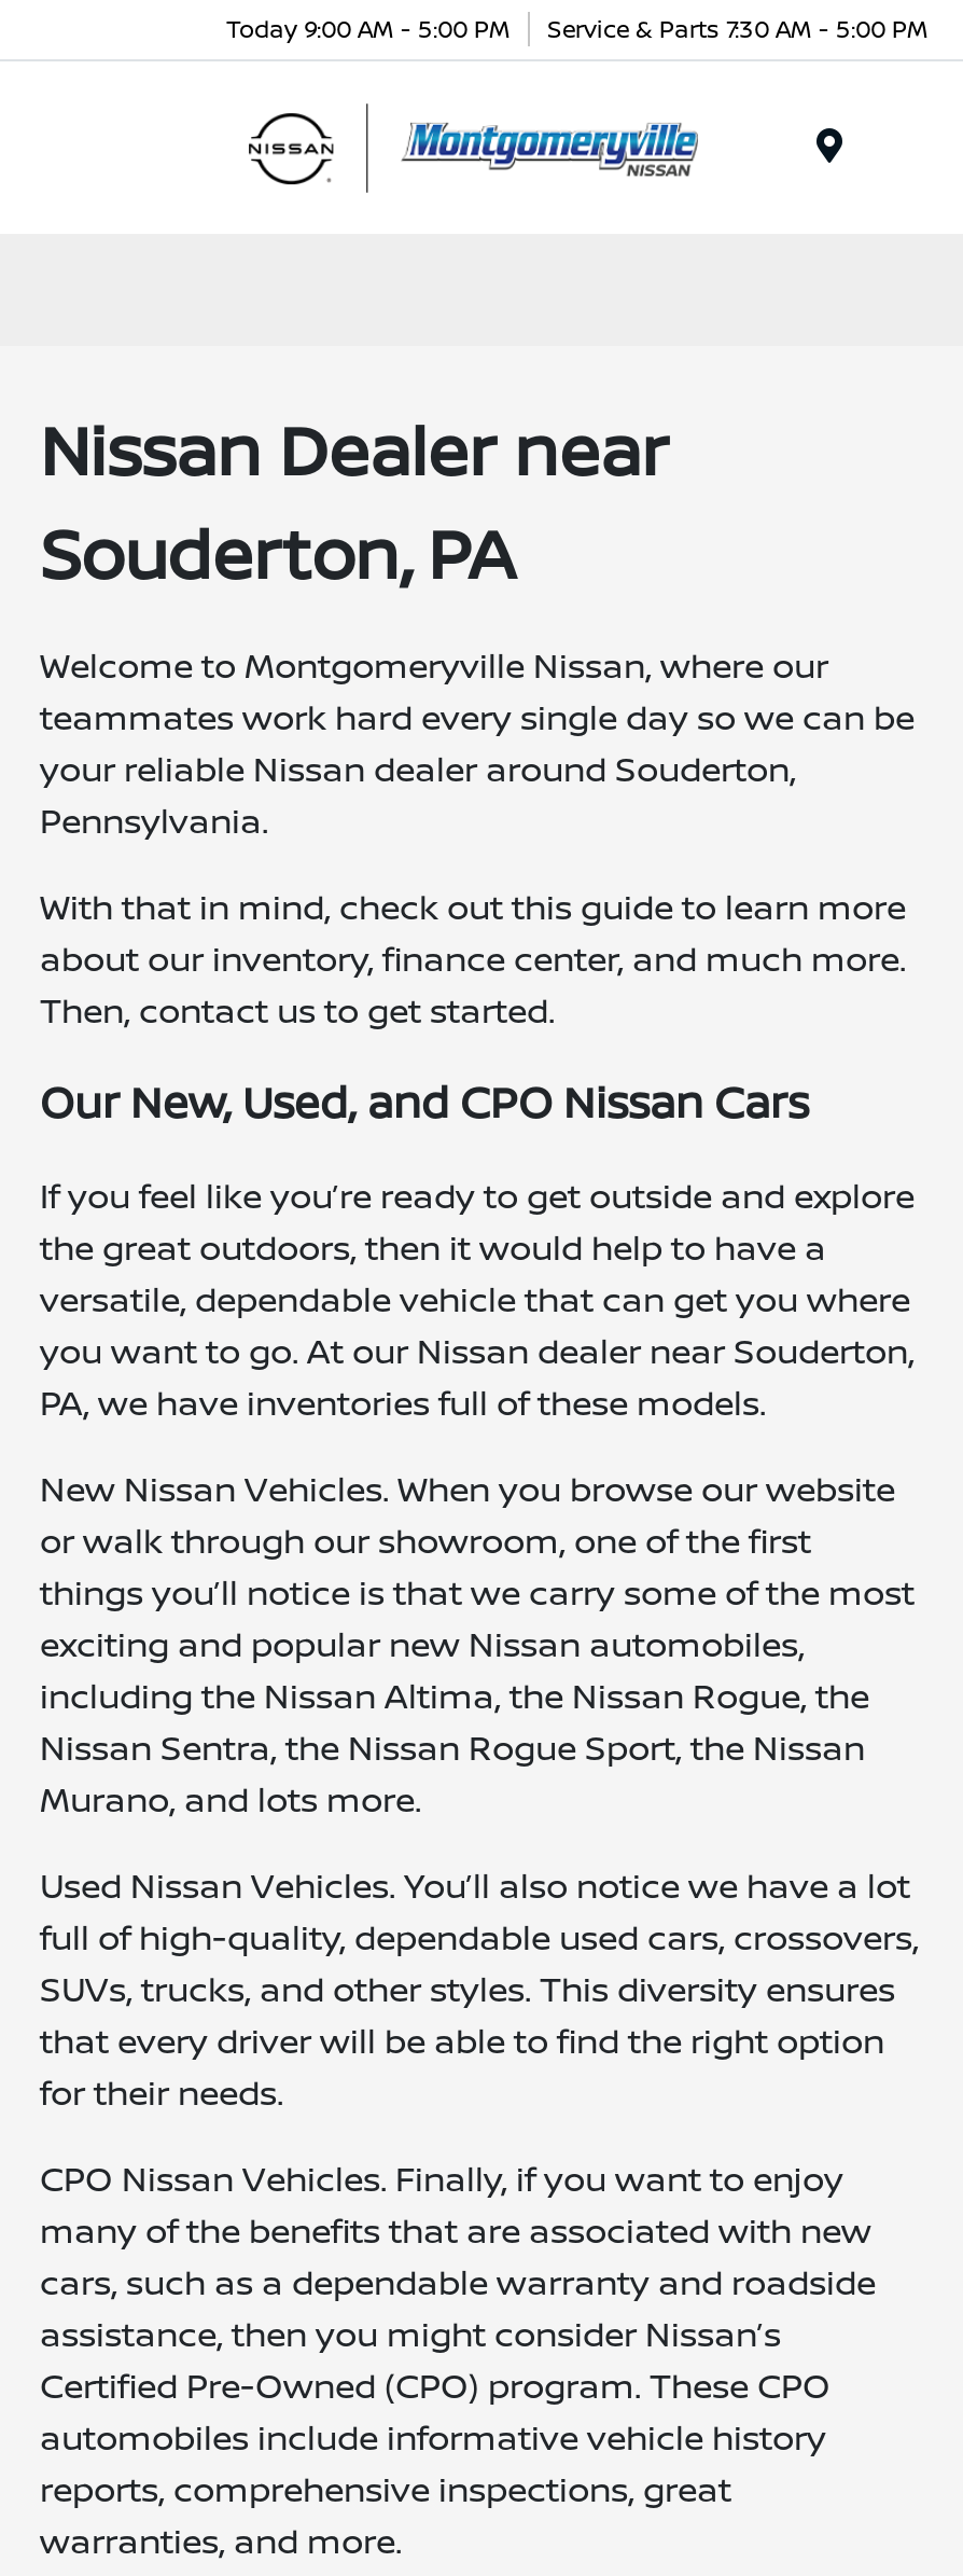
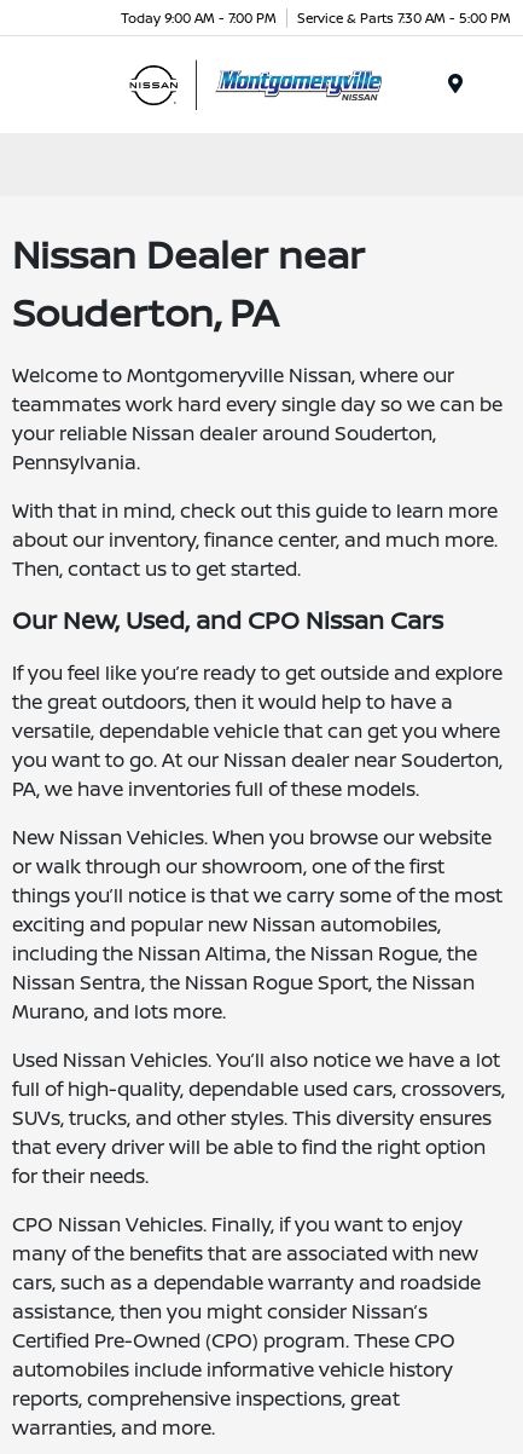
- Today 9:00 AM - 5:00 PM Service & Parts 7:30 AM - 5:00 PM
+ Today 9:00 AM - 7:00 PM Service & Parts 7:30 AM - 5:00 PM
